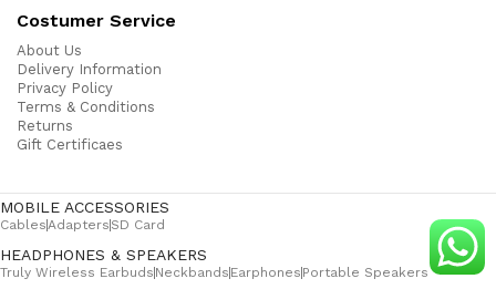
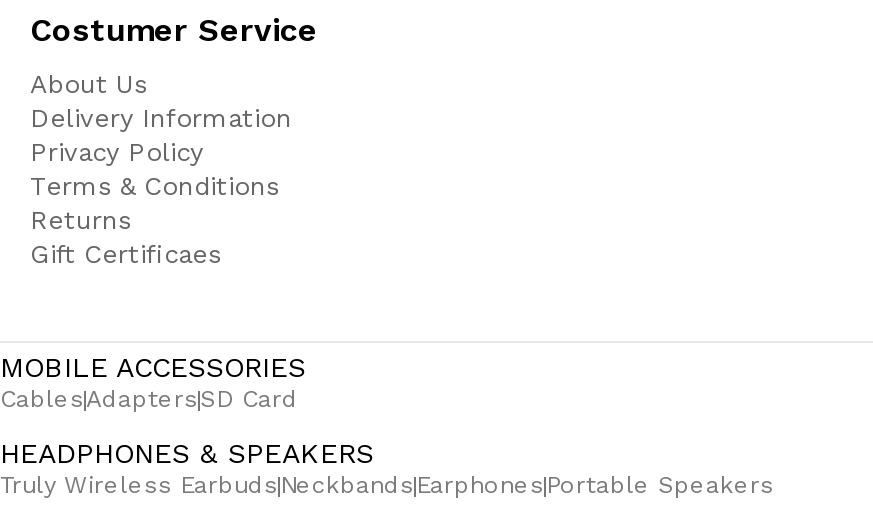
- [image]
